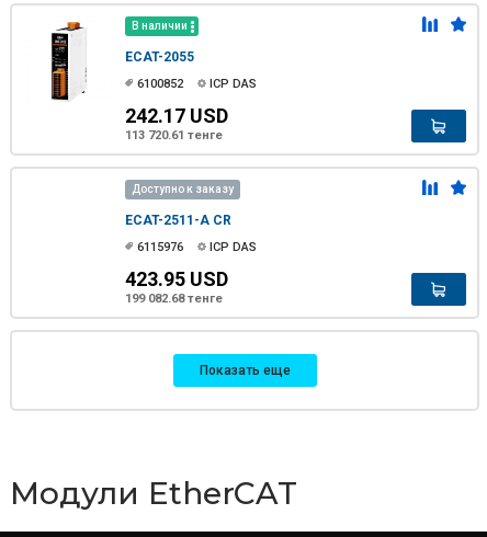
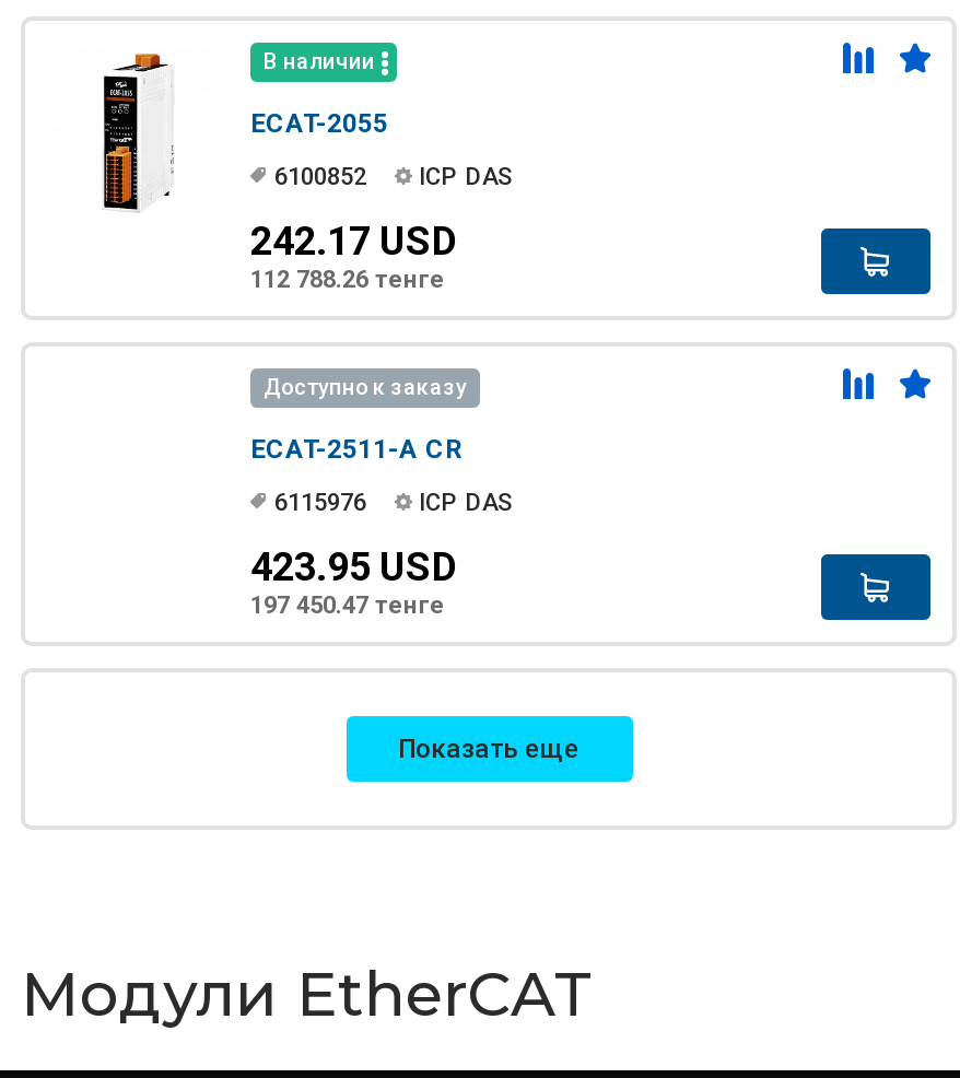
- 113 720.61 тенге
+ 112 788.26 тенге

- 199 082.68 тенге
+ 197 450.47 тенге
